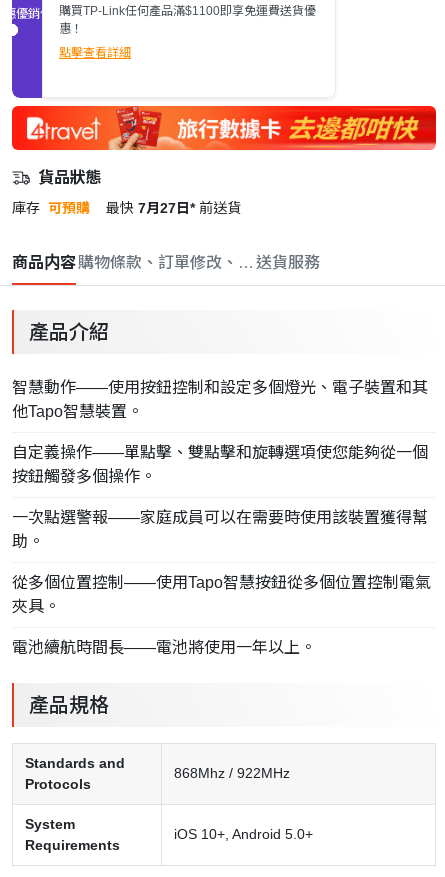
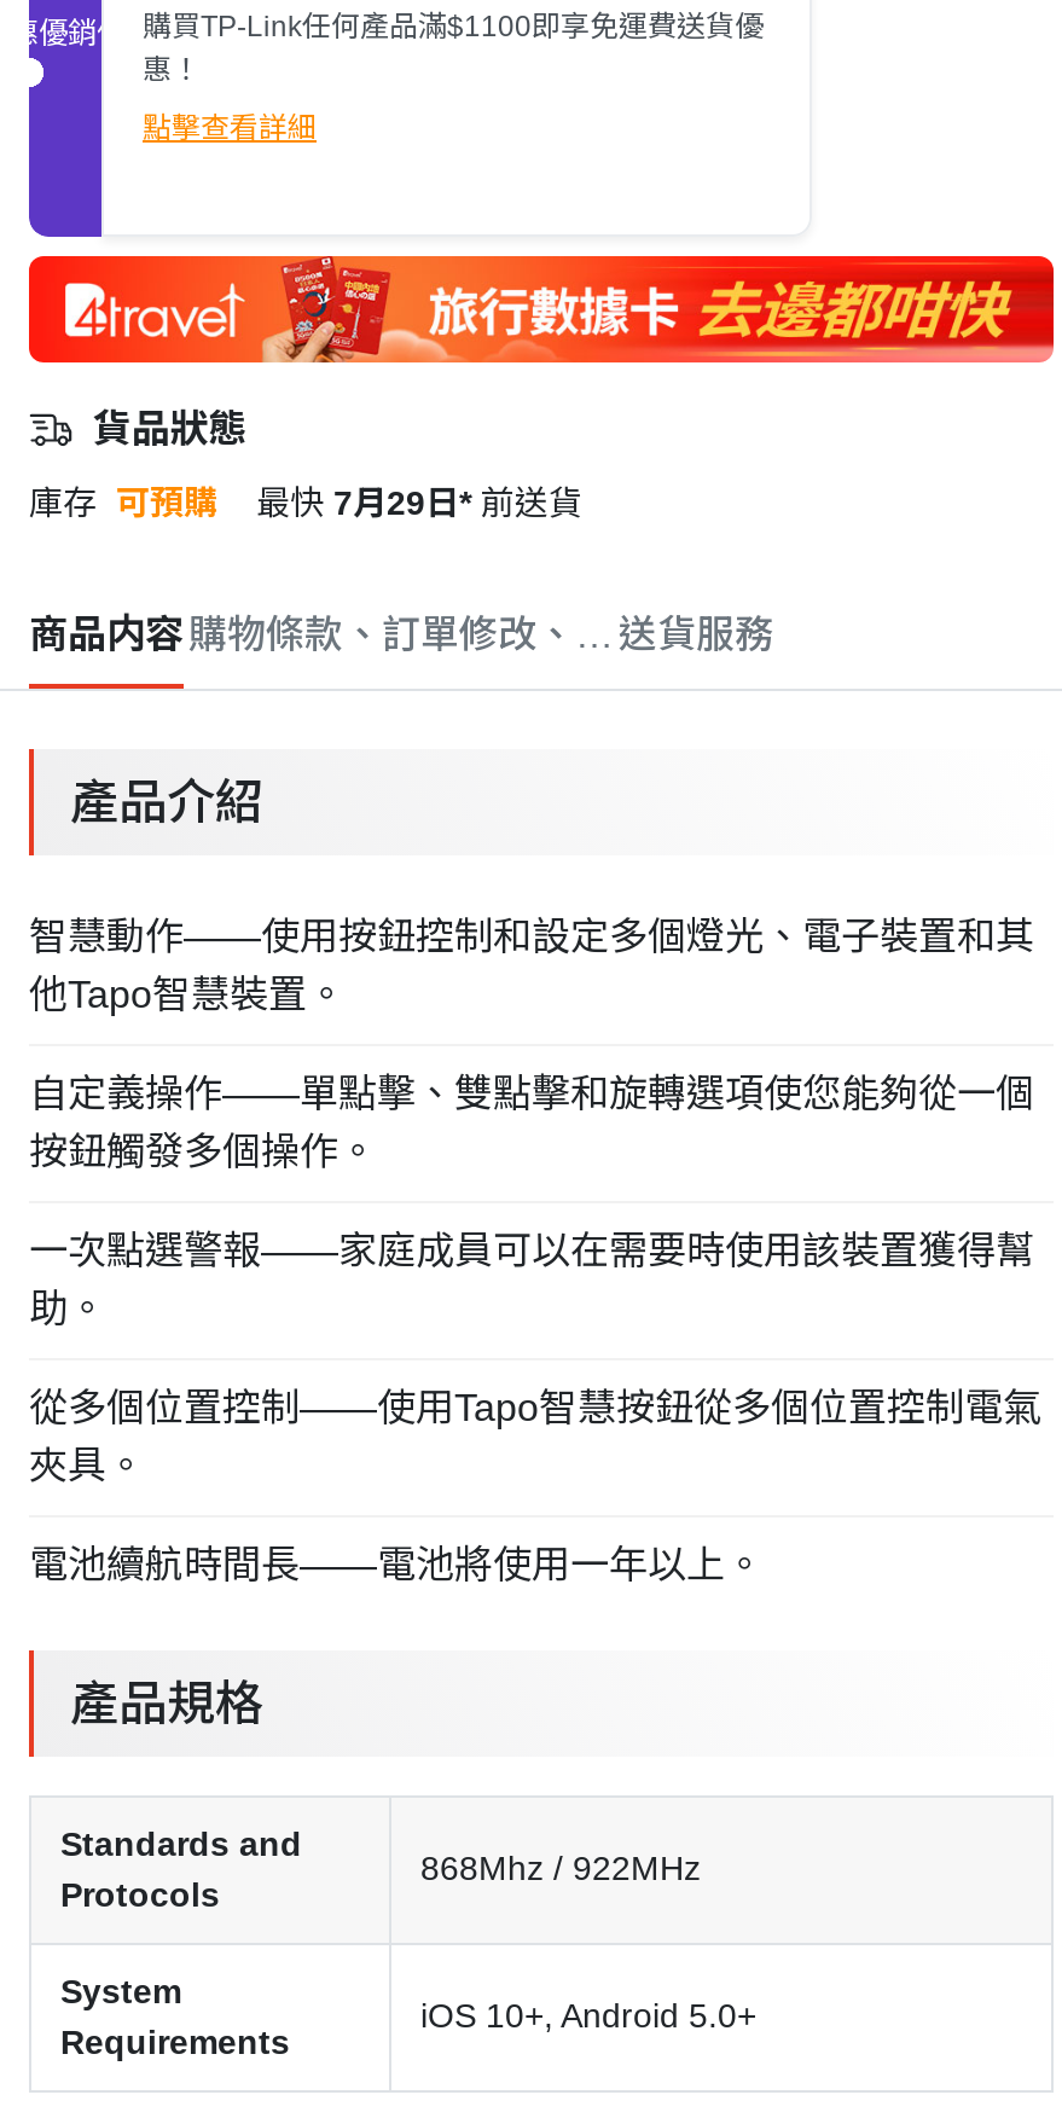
- 最快 7月27日* 前送貨
+ 最快 7月29日* 前送貨
